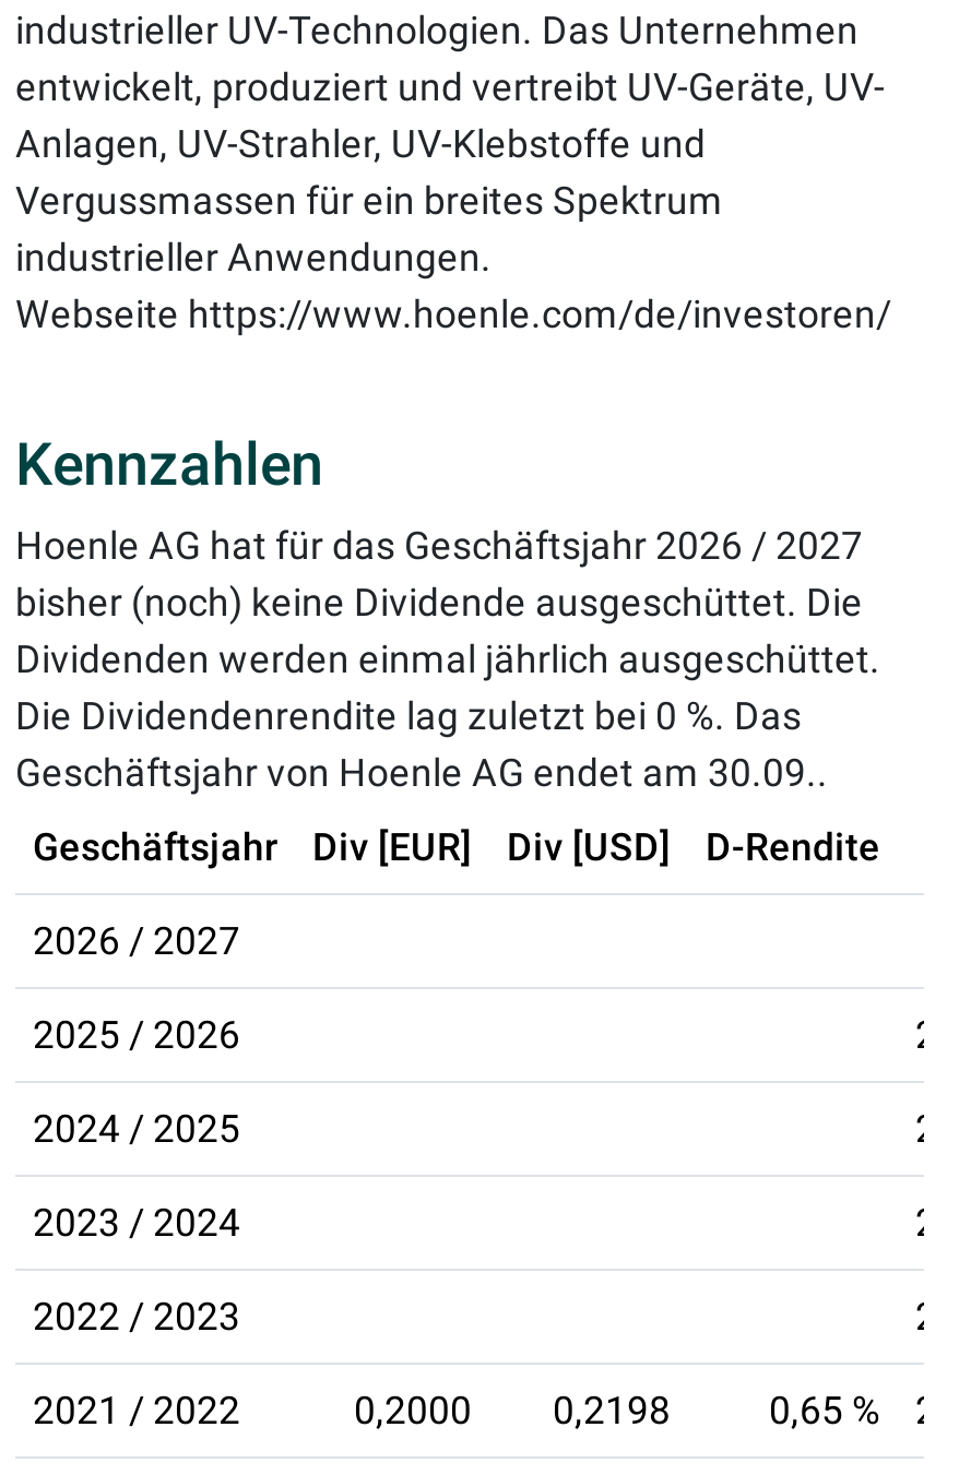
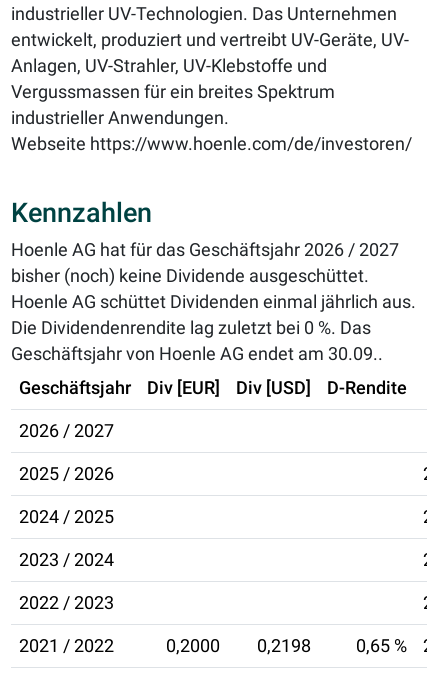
- bisher (noch) keine Dividende ausgeschüttet. Die
- Dividenden werden einmal jährlich ausgeschüttet.
+ bisher (noch) keine Dividende ausgeschüttet.
+ Hoenle AG schüttet Dividenden einmal jährlich aus.
